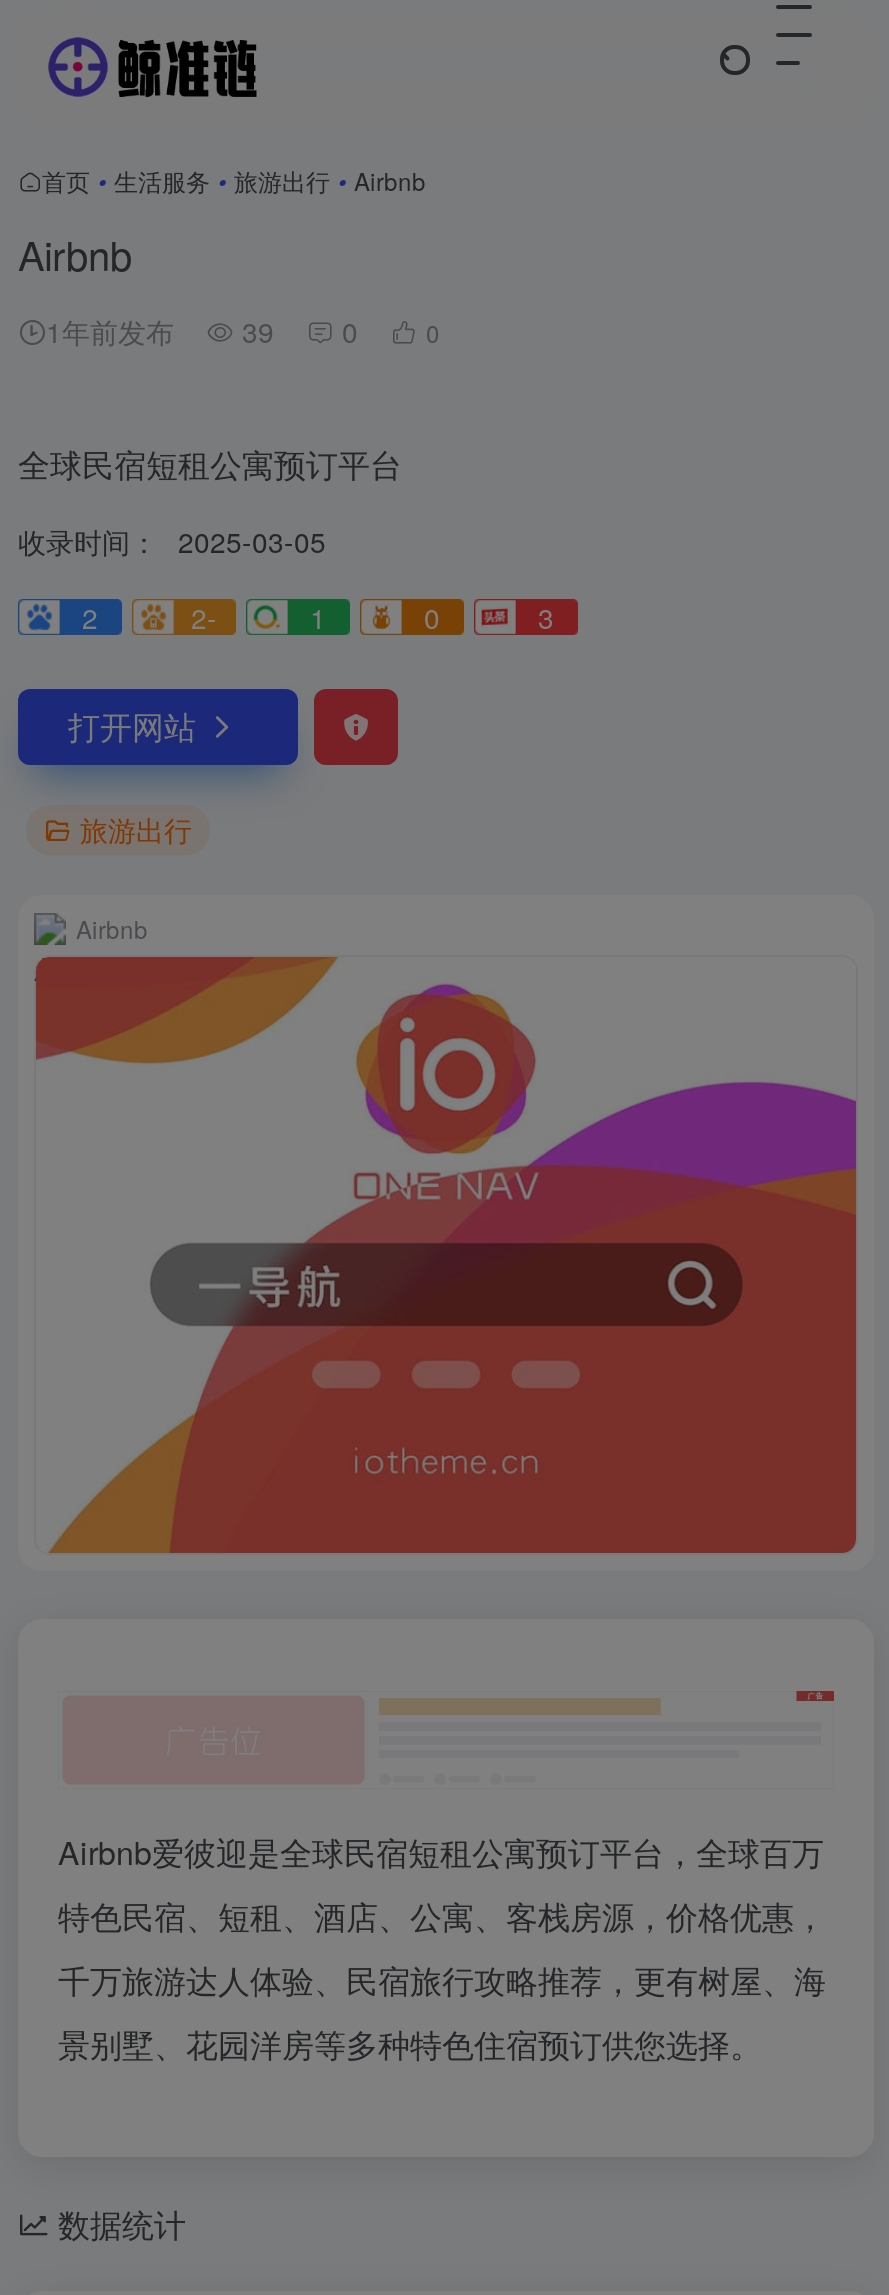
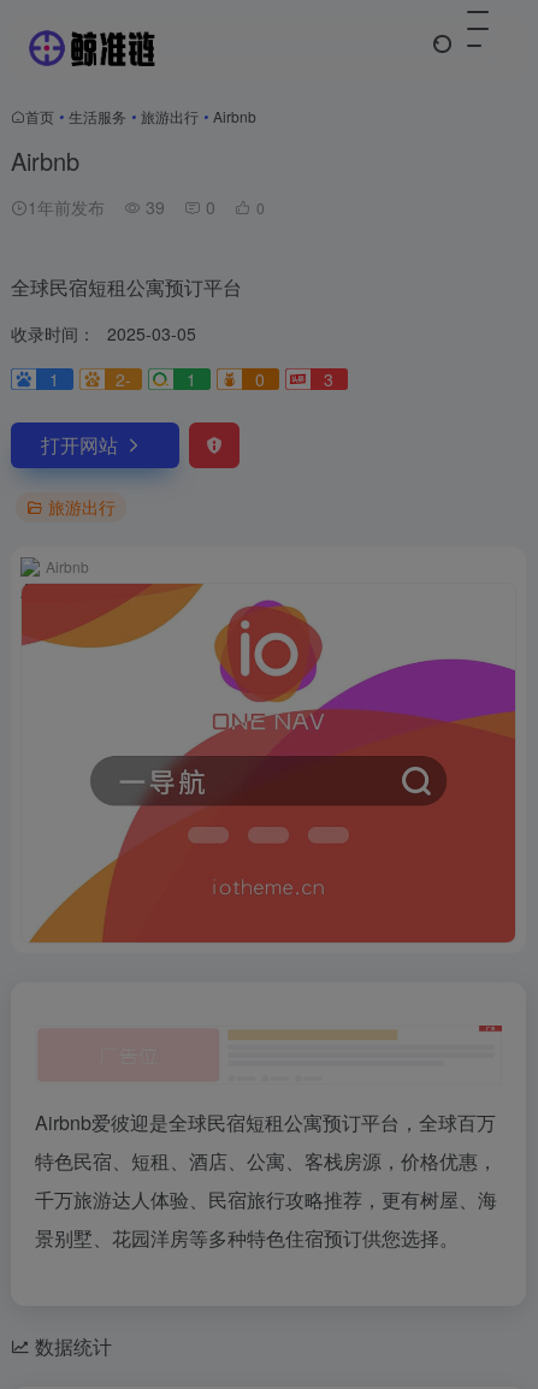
- 2
+ 1
